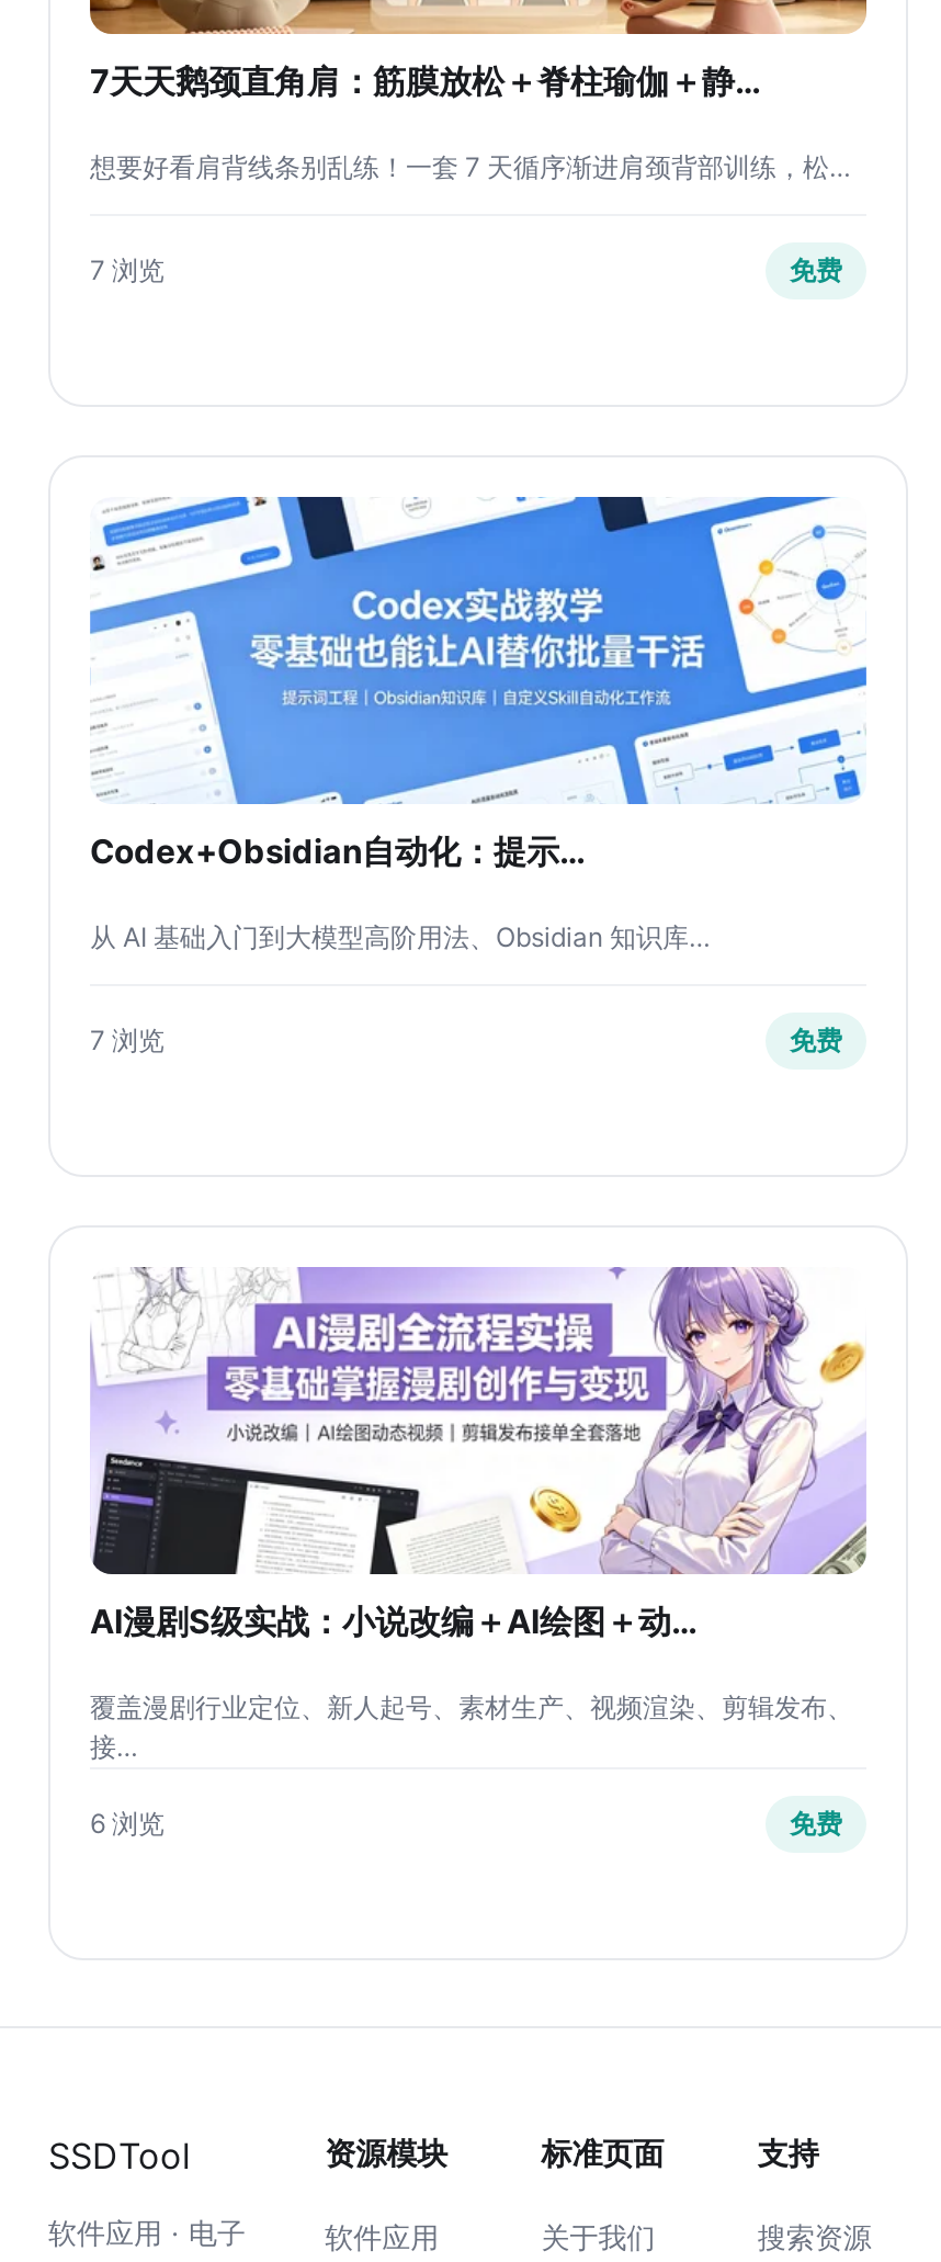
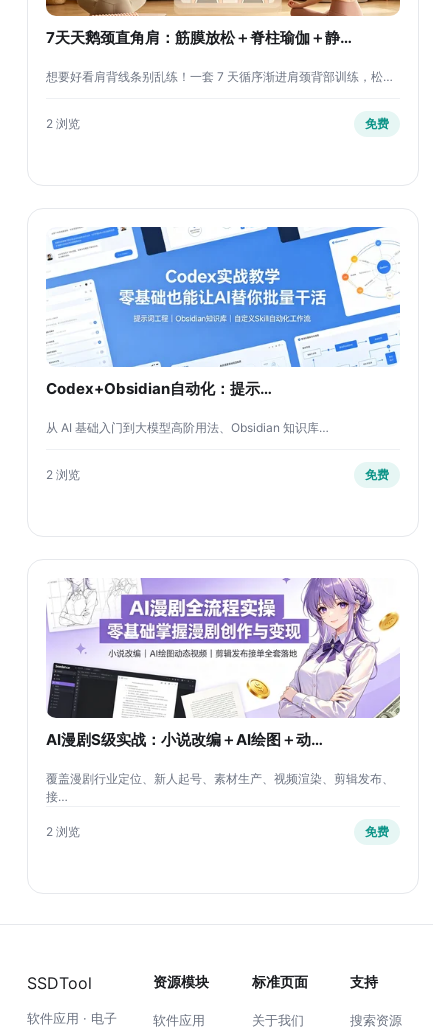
- 7 浏览
+ 2 浏览

- 7 浏览
+ 2 浏览

- 6 浏览
+ 2 浏览
